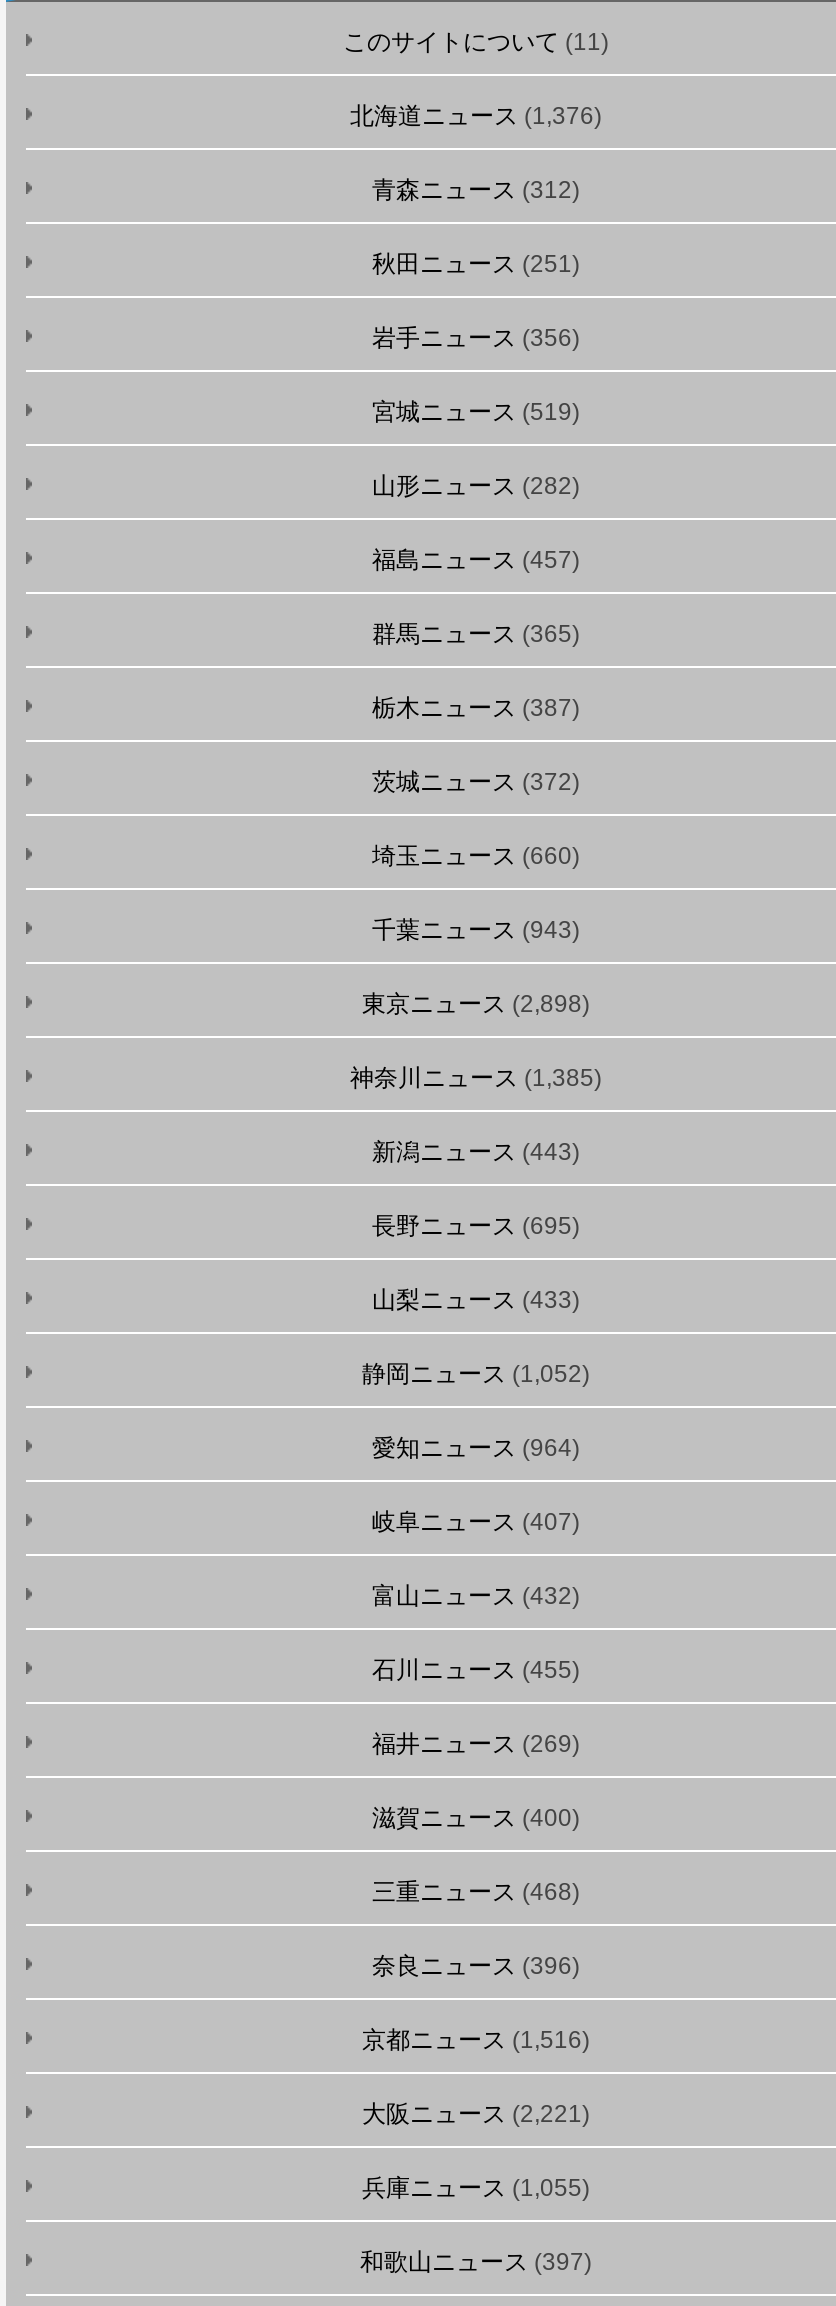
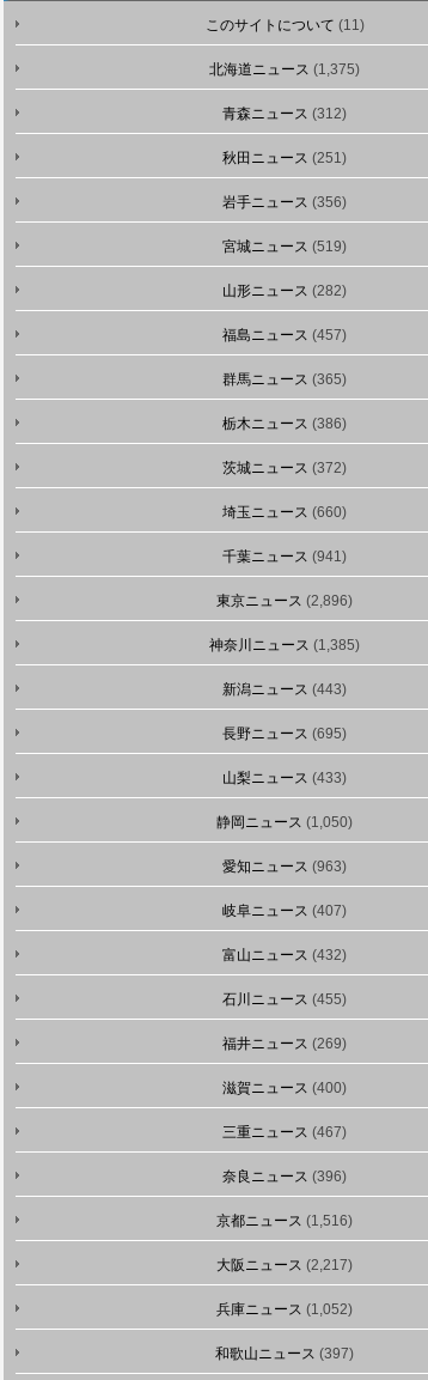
- 北海道ニュース(1,376)
+ 北海道ニュース(1,375)

- 栃木ニュース(387)
+ 栃木ニュース(386)

- 千葉ニュース(943)
+ 千葉ニュース(941)

- 東京ニュース(2,898)
+ 東京ニュース(2,896)

- 静岡ニュース(1,052)
+ 静岡ニュース(1,050)

- 愛知ニュース(964)
+ 愛知ニュース(963)

- 三重ニュース(468)
+ 三重ニュース(467)

- 大阪ニュース(2,221)
+ 大阪ニュース(2,217)

- 兵庫ニュース(1,055)
+ 兵庫ニュース(1,052)
